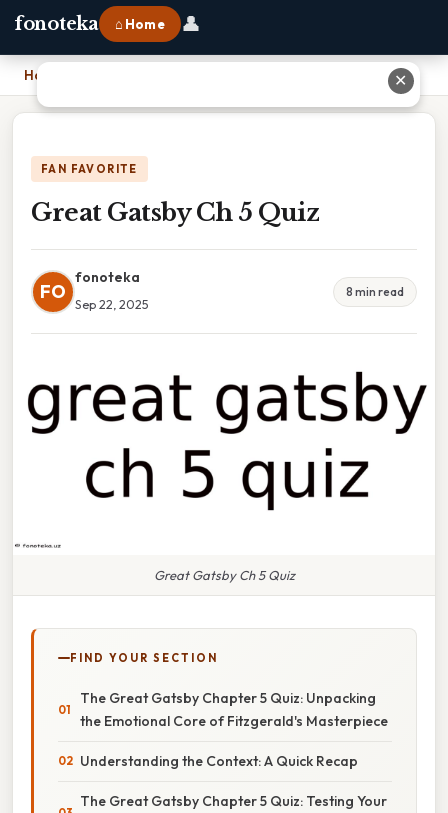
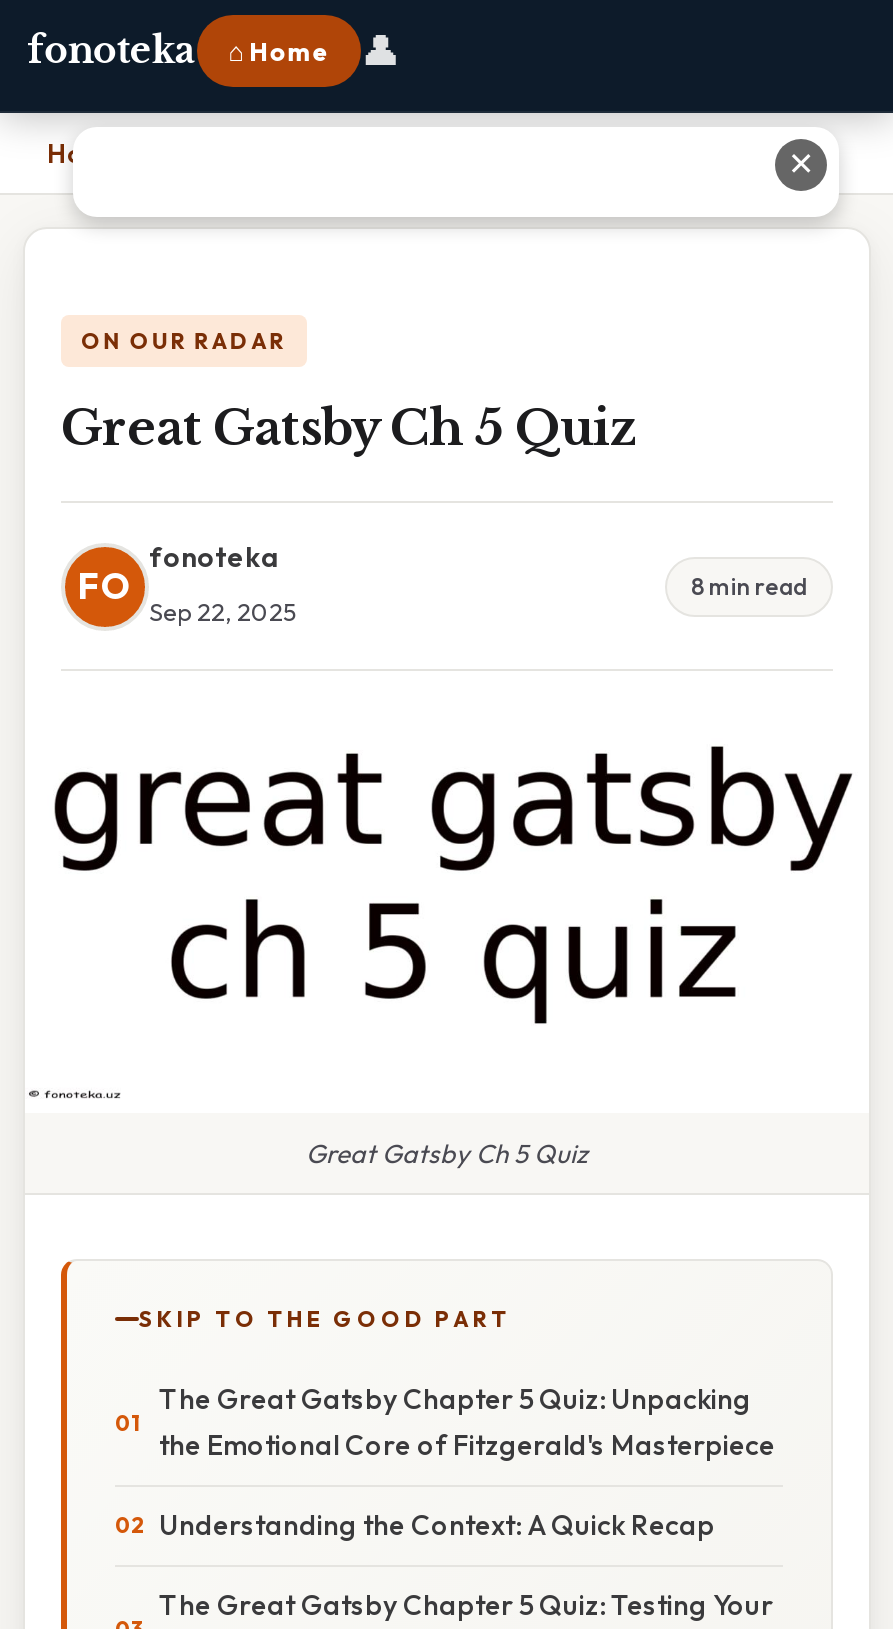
- FAN FAVORITE
+ ON OUR RADAR

- FIND YOUR SECTION
+ SKIP TO THE GOOD PART
